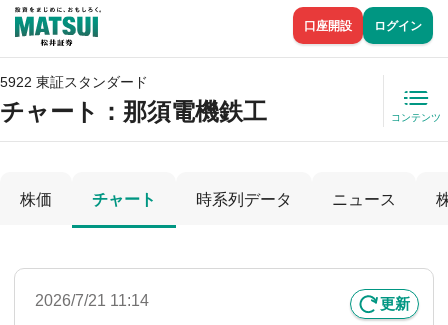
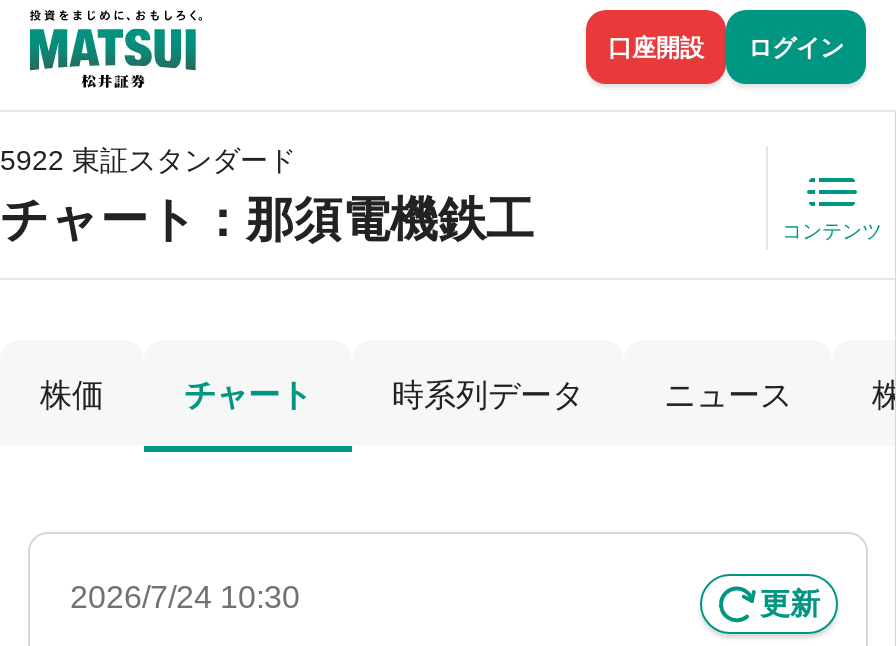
- 2026/7/21 11:14
+ 2026/7/24 10:30
